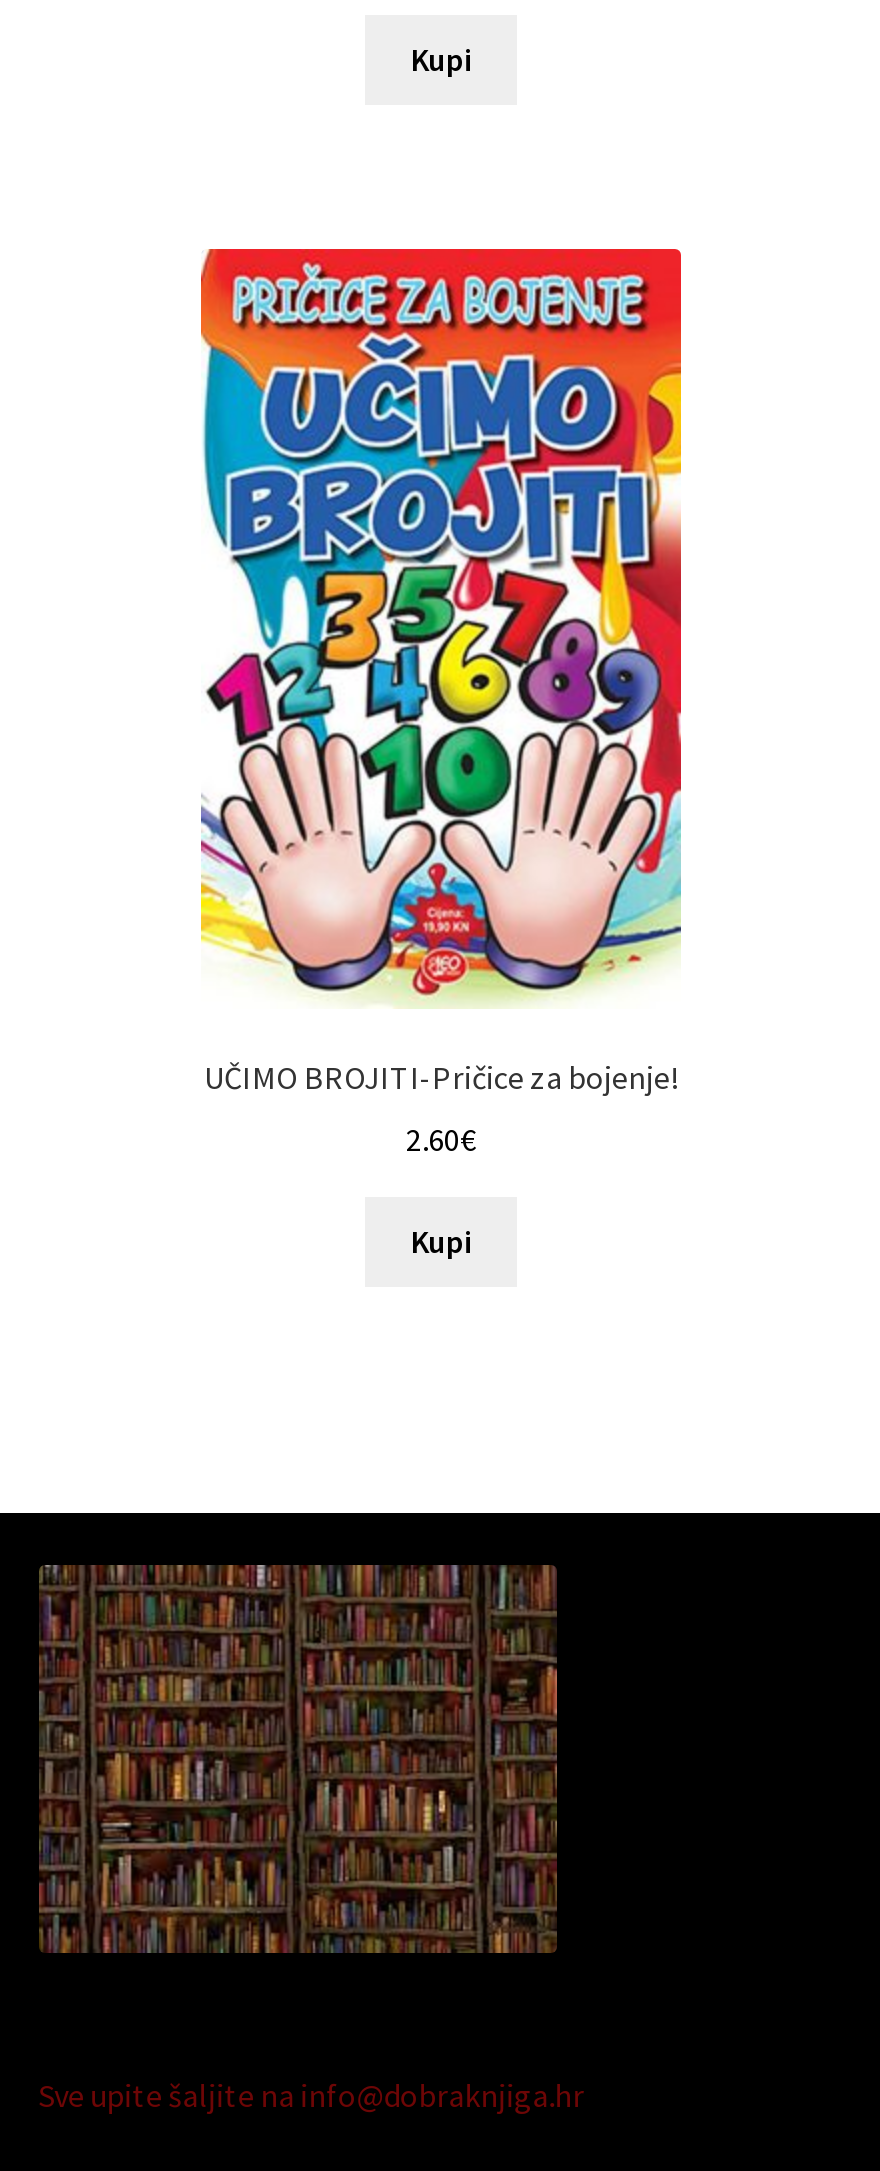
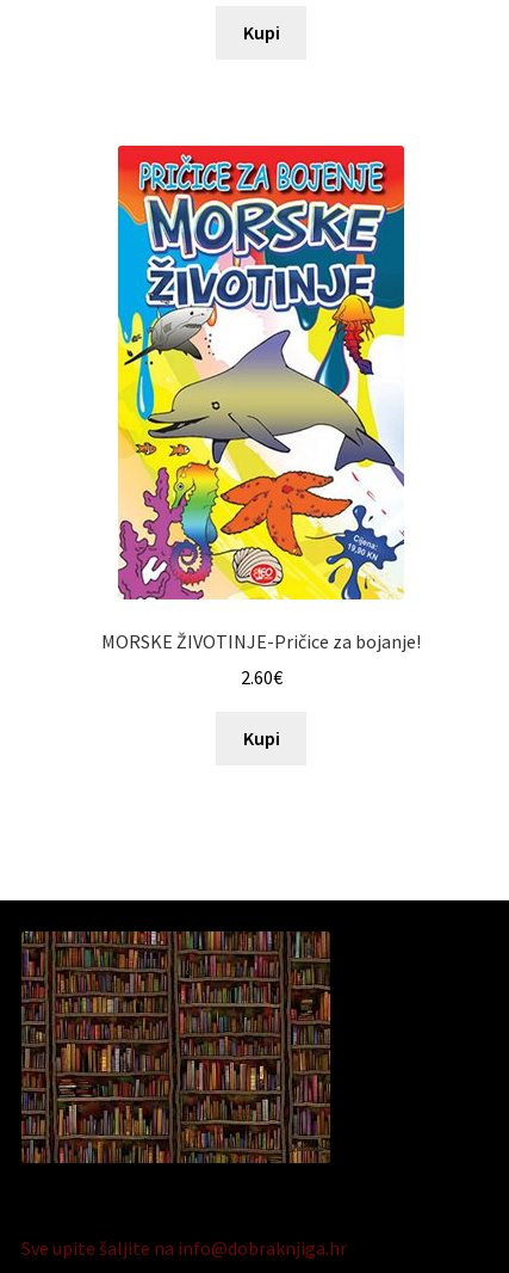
- [image]
- UČIMO BROJITI-Pričice za bojenje!
+ [image]
+ MORSKE ŽIVOTINJE-Pričice za bojanje!
